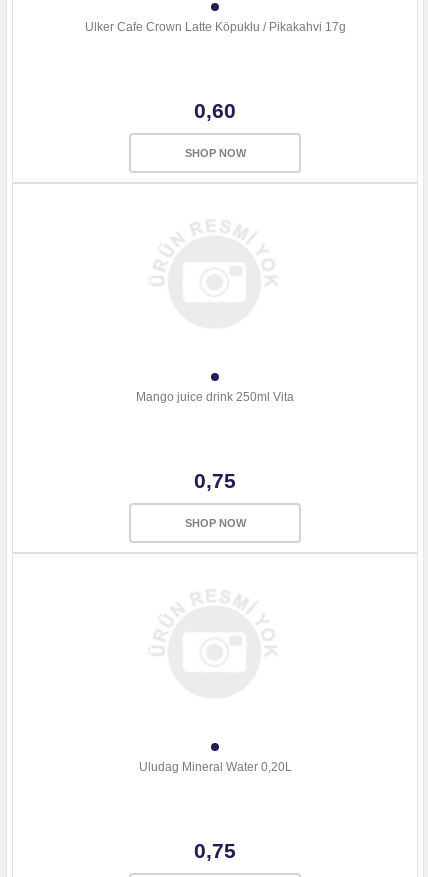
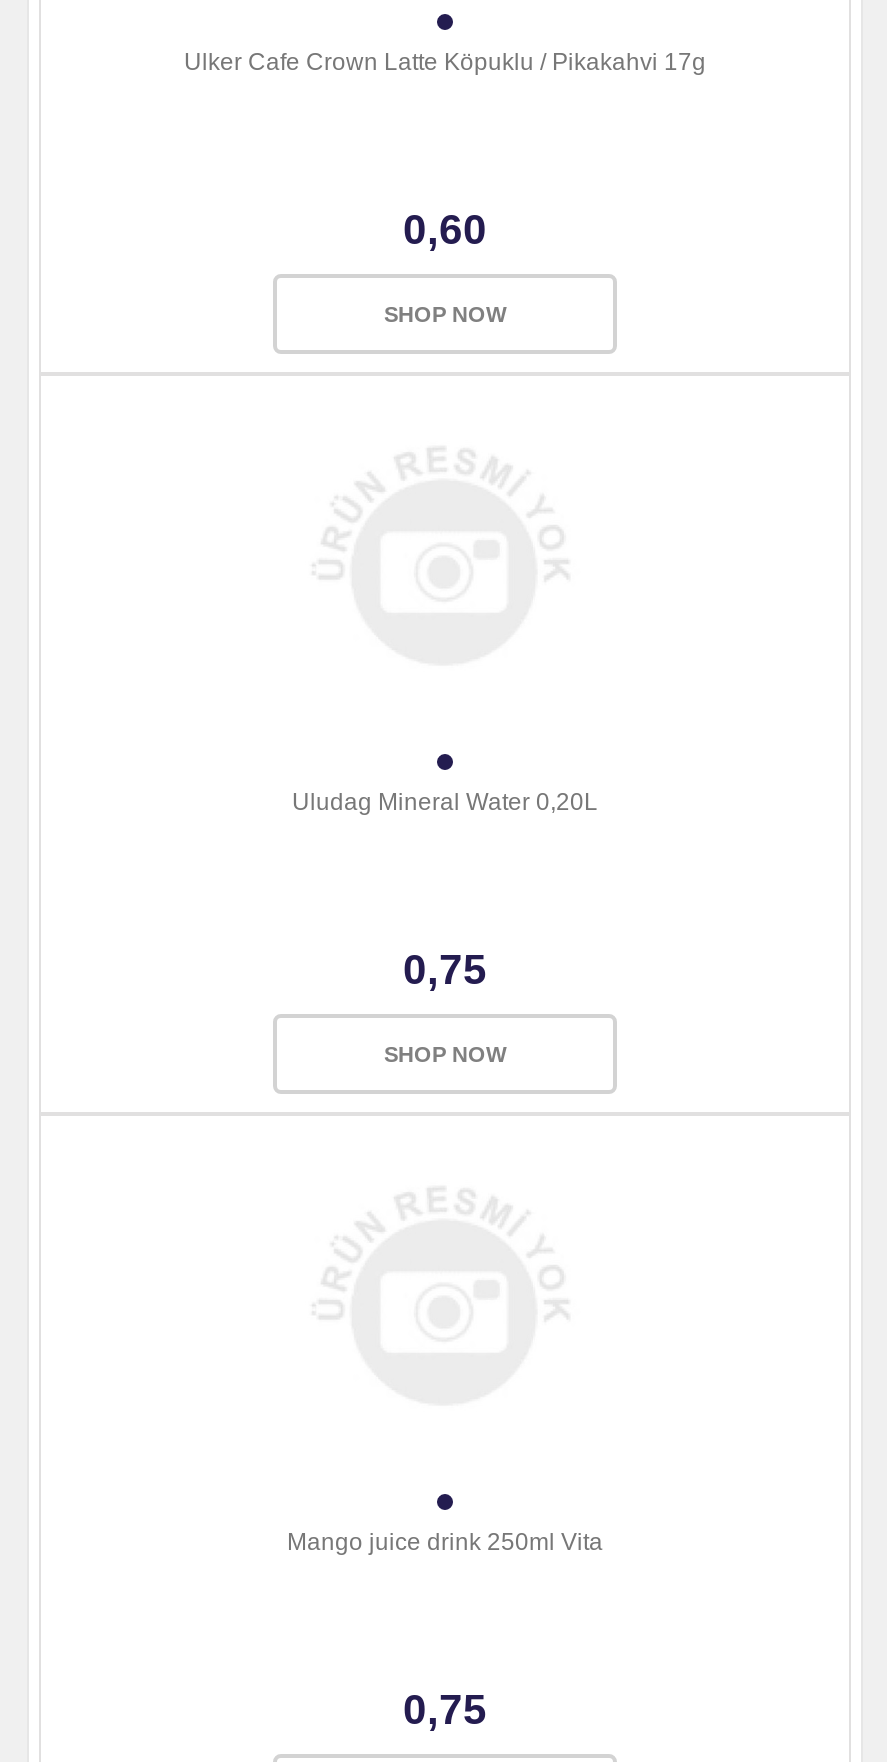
moved down: Mango juice drink 250ml Vita

moved up: Uludag Mineral Water 0,20L
